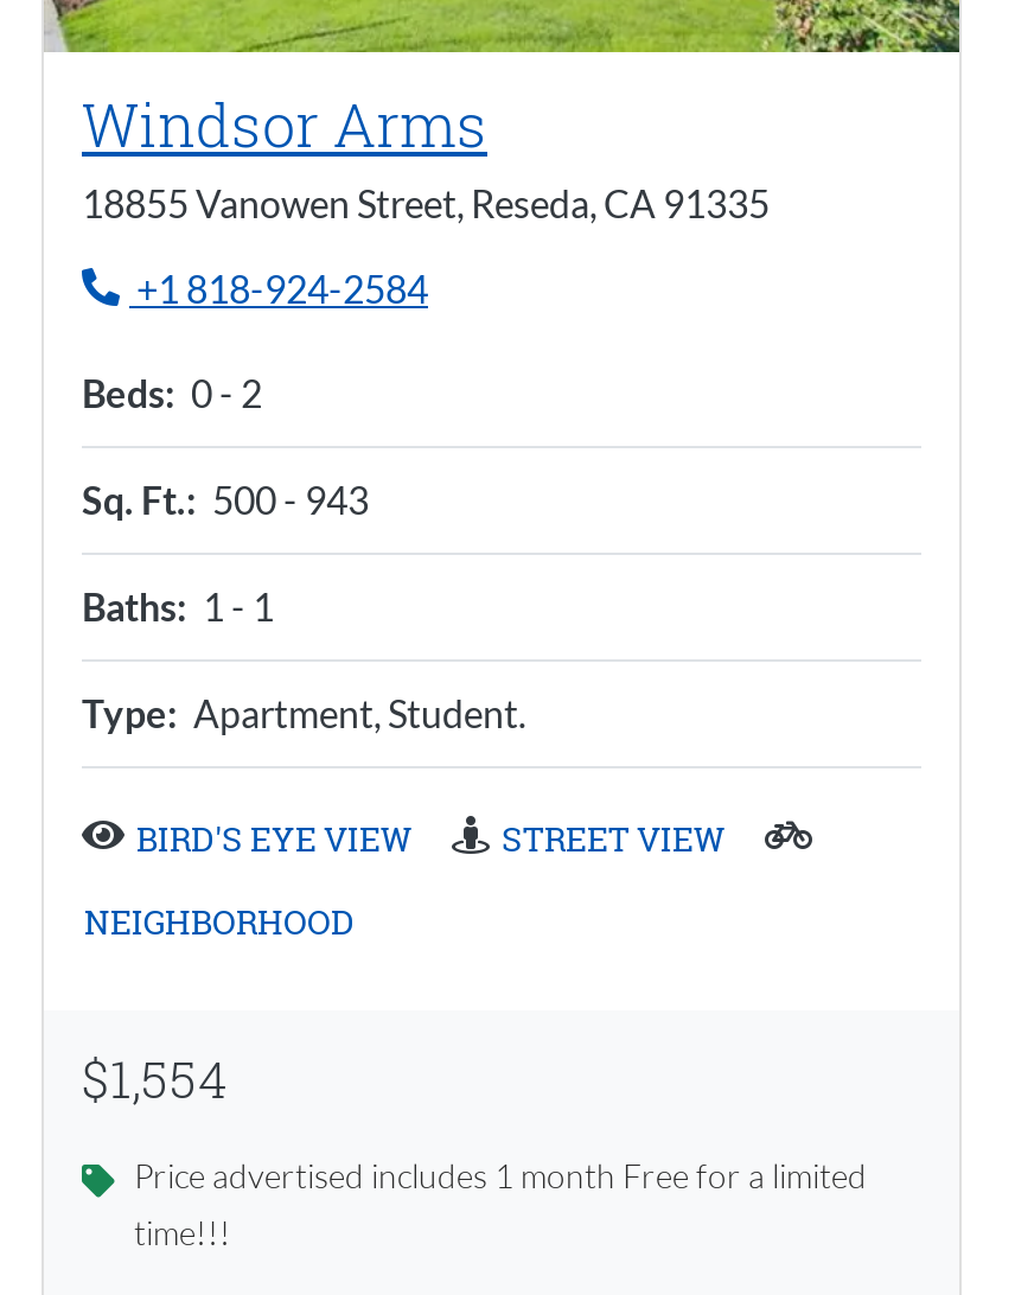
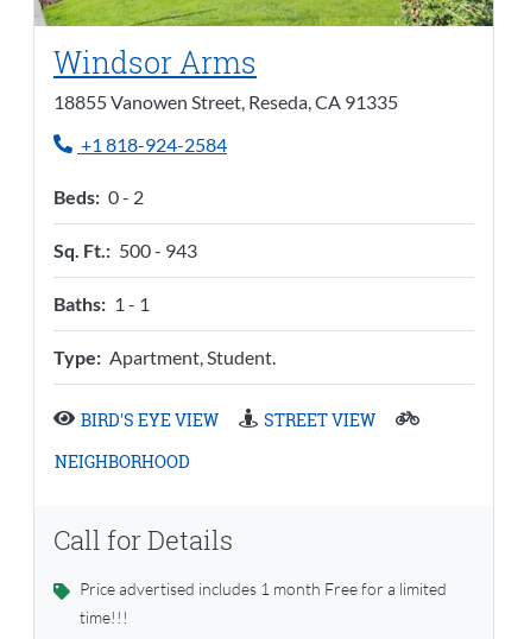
- $1,554
+ Call for Details
